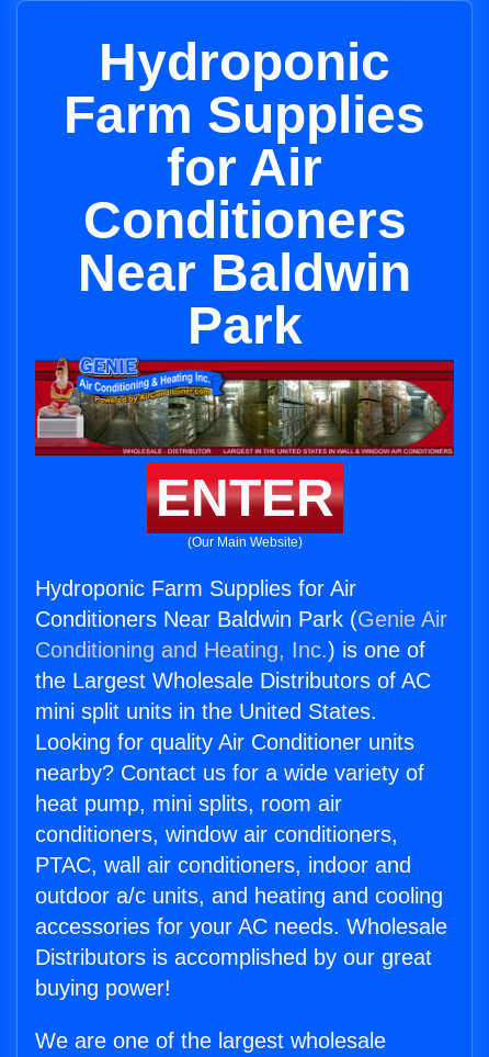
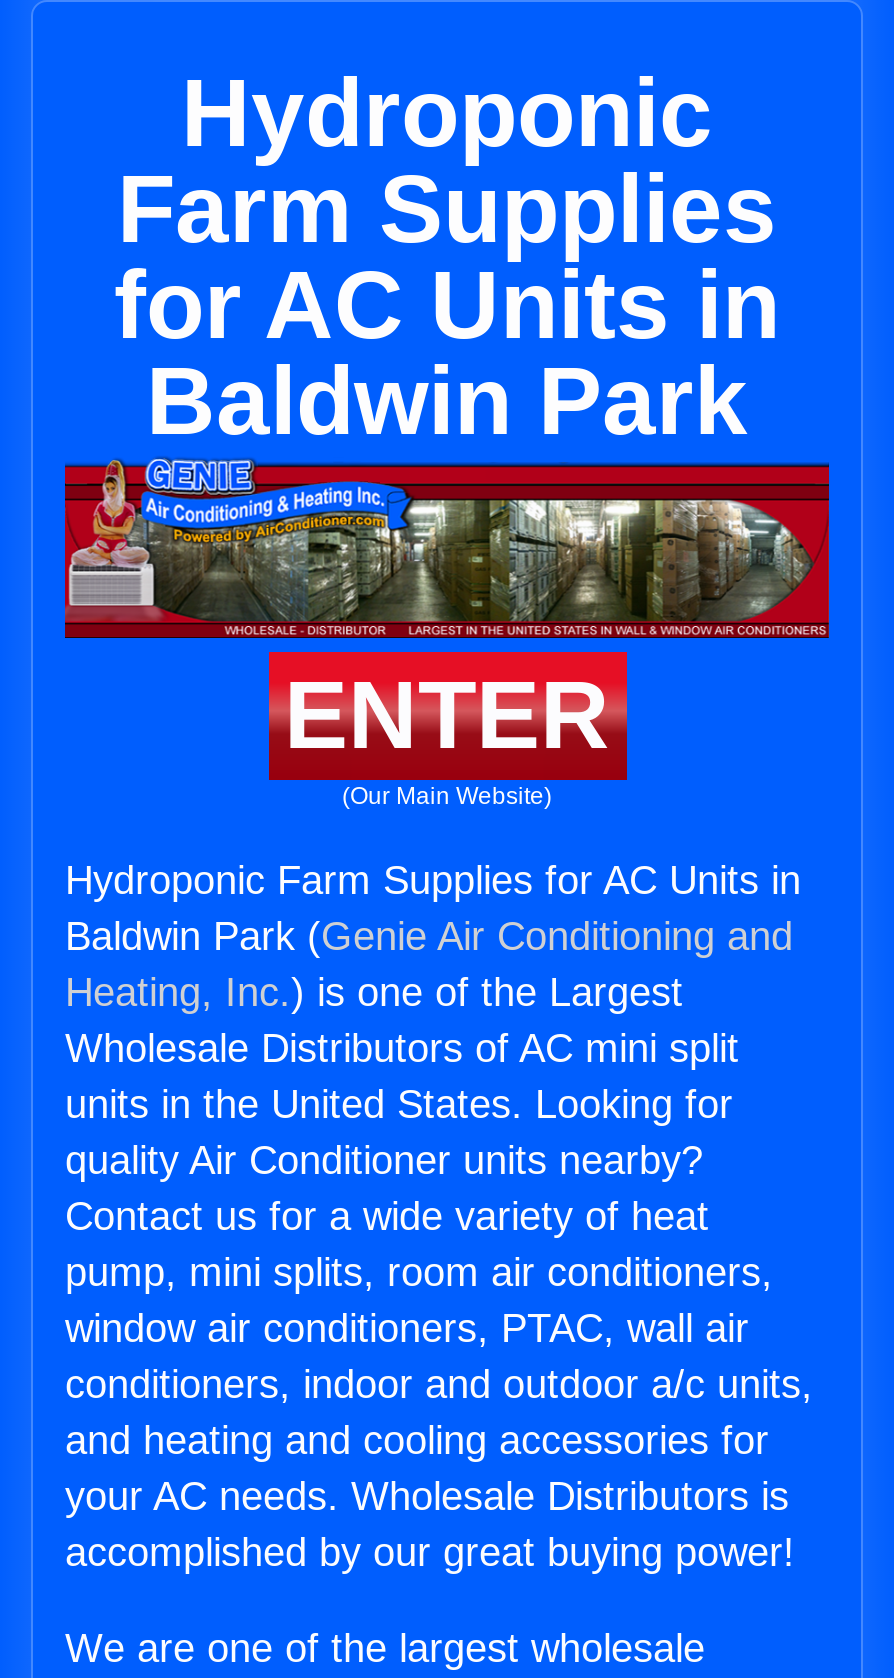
- for Air
- Conditioners
- Near Baldwin
- Park
+ for AC Units in
+ Baldwin Park

- Hydroponic Farm Supplies for Air
- Conditioners Near Baldwin Park (Genie Air
- Conditioning and Heating, Inc.) is one of
- the Largest Wholesale Distributors of AC
- mini split units in the United States.
- Looking for quality Air Conditioner units
- nearby? Contact us for a wide variety of
- heat pump, mini splits, room air
- conditioners, window air conditioners,
- PTAC, wall air conditioners, indoor and
- outdoor a/c units, and heating and cooling
- accessories for your AC needs. Wholesale
- Distributors is accomplished by our great
- buying power!
+ Hydroponic Farm Supplies for AC Units in
+ Baldwin Park (Genie Air Conditioning and
+ Heating, Inc.) is one of the Largest
+ Wholesale Distributors of AC mini split
+ units in the United States. Looking for
+ quality Air Conditioner units nearby?
+ Contact us for a wide variety of heat
+ pump, mini splits, room air conditioners,
+ window air conditioners, PTAC, wall air
+ conditioners, indoor and outdoor a/c units,
+ and heating and cooling accessories for
+ your AC needs. Wholesale Distributors is
+ accomplished by our great buying power!
